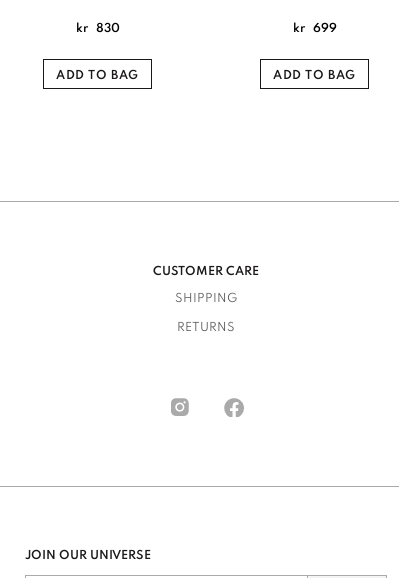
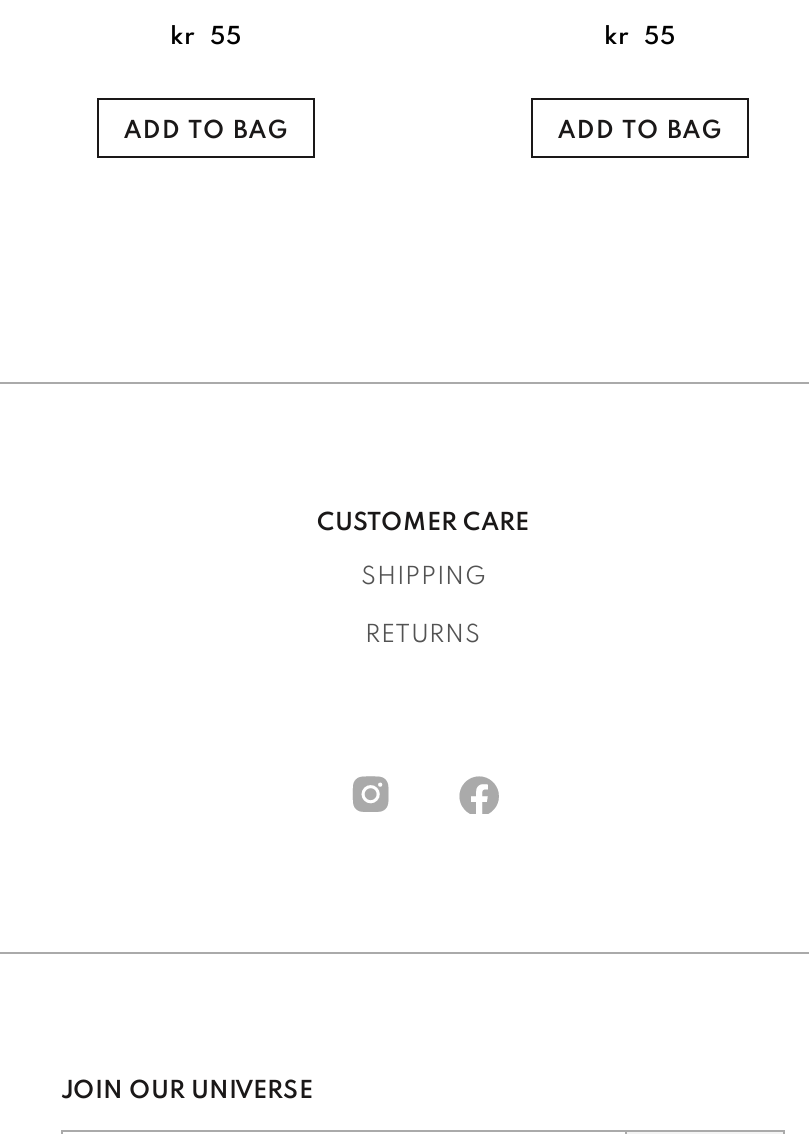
- kr 830
+ kr 55

- kr 699
+ kr 55
